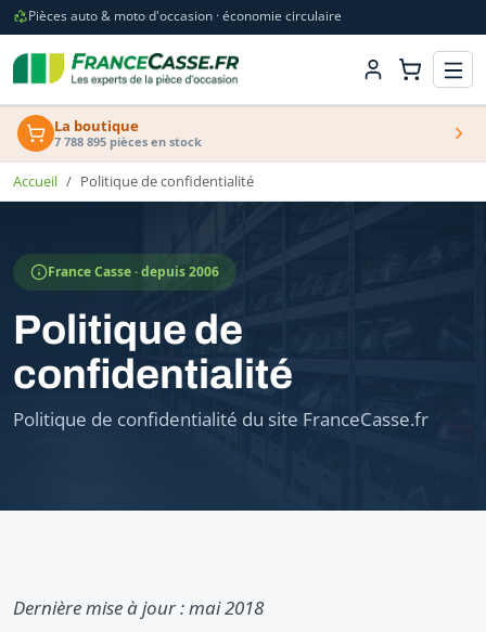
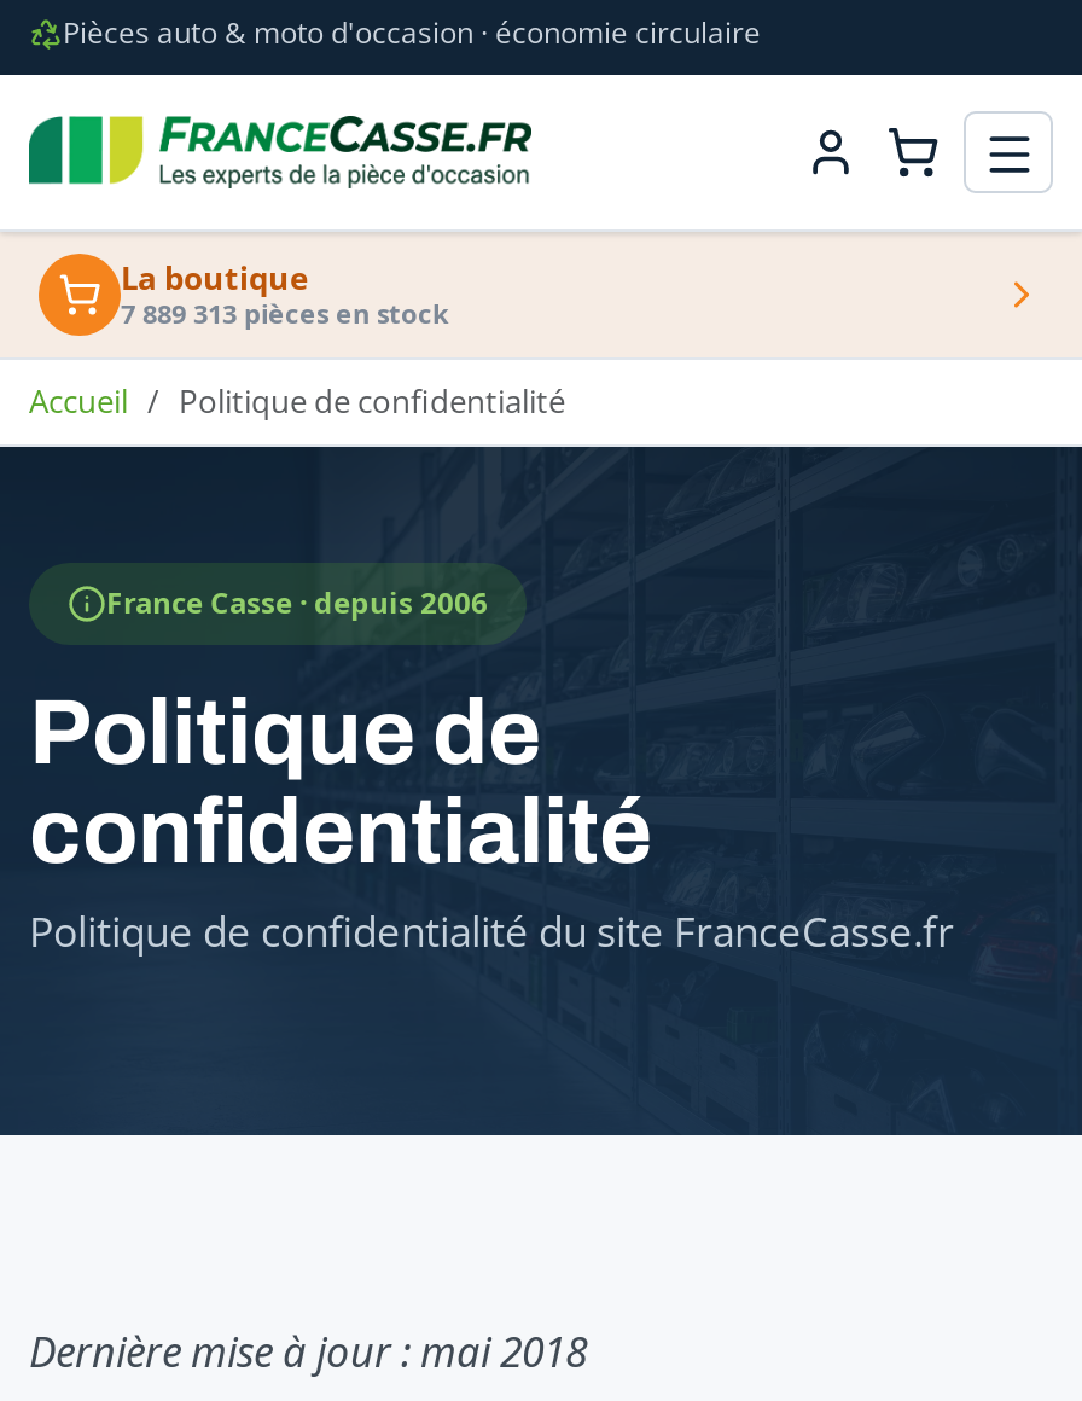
- 7 788 895 pièces en stock
+ 7 889 313 pièces en stock
